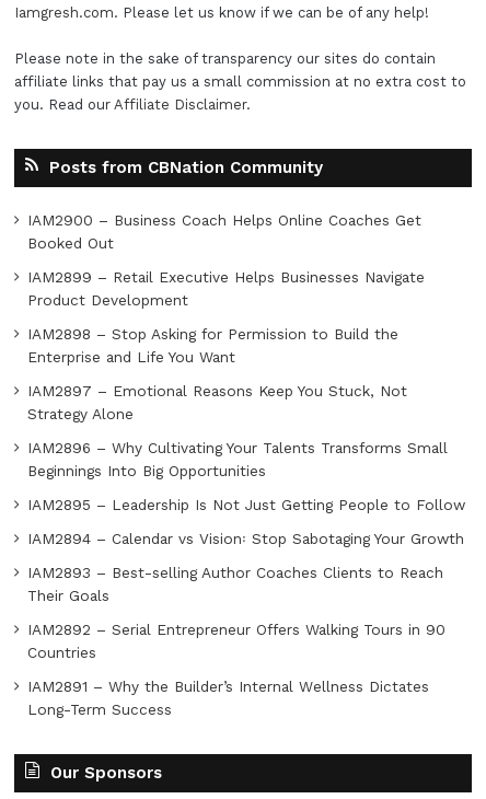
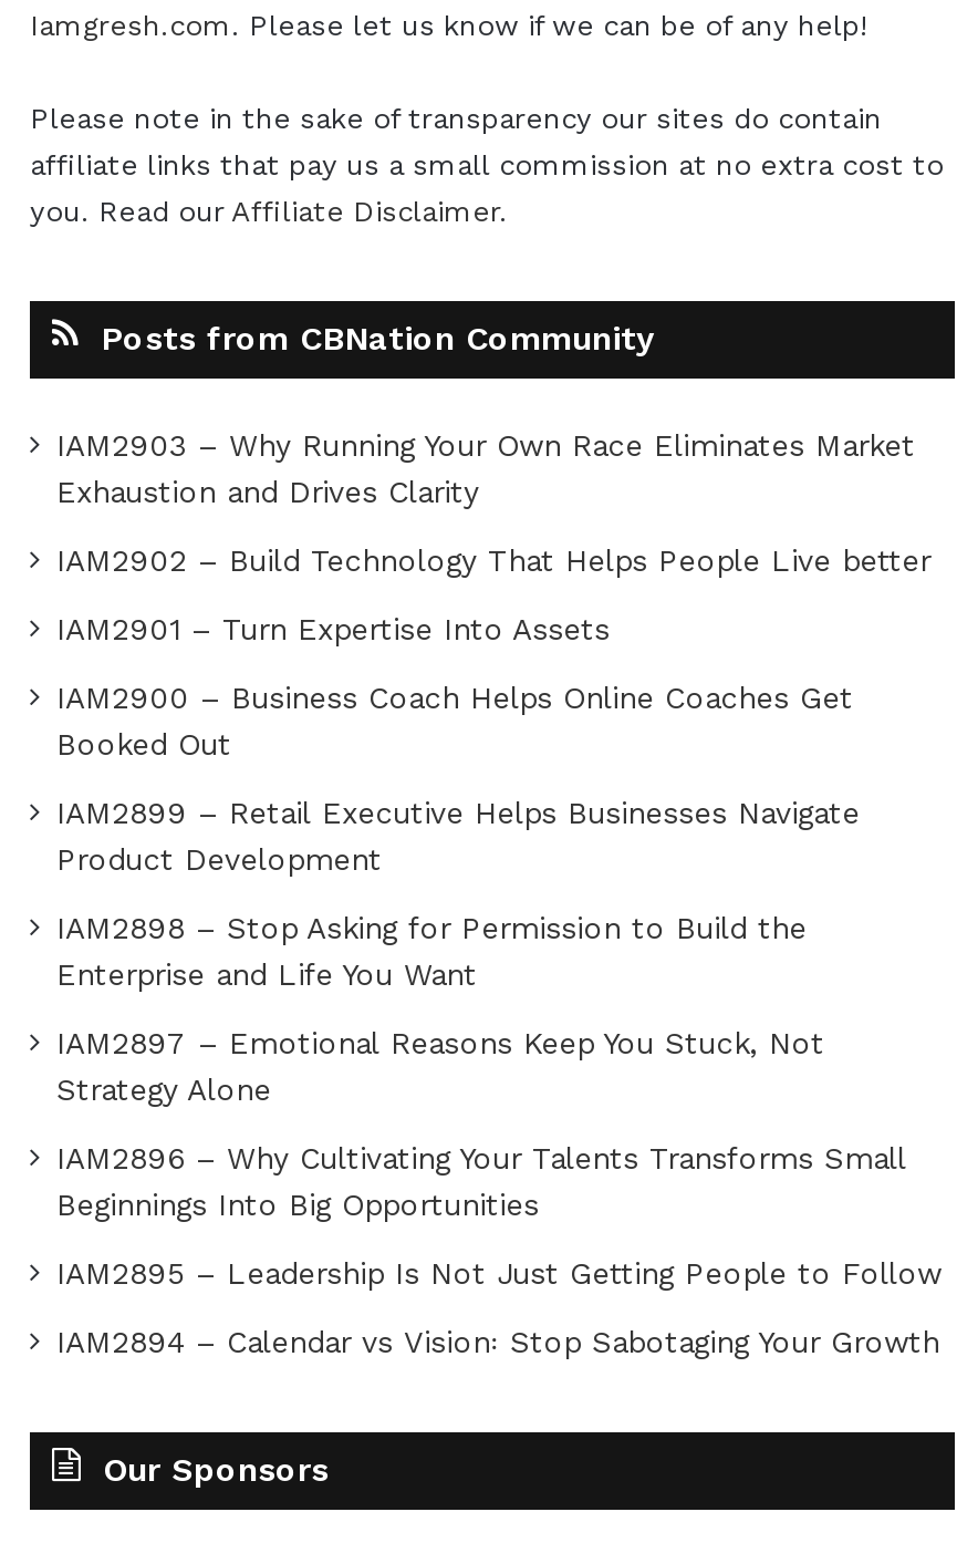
+ IAM2903 – Why Running Your Own Race Eliminates Market
+ Exhaustion and Drives Clarity
+ IAM2902 – Build Technology That Helps People Live better
+ IAM2901 – Turn Expertise Into Assets

moved down: IAM2900 – Business Coach Helps Online Coaches Get | Booked Out | IAM2899 – Retail Executive Helps Businesses Navigate | ... | IAM2895 – Leadership Is Not Just Getting People to Follow | IAM2894 – Calendar vs Vision꞉ Stop Sabotaging Your Growth

- IAM2893 – Best-selling Author Coaches Clients to Reach
- Their Goals
- IAM2892 – Serial Entrepreneur Offers Walking Tours in 90
- Countries
- IAM2891 – Why the Builder’s Internal Wellness Dictates
- Long-Term Success
